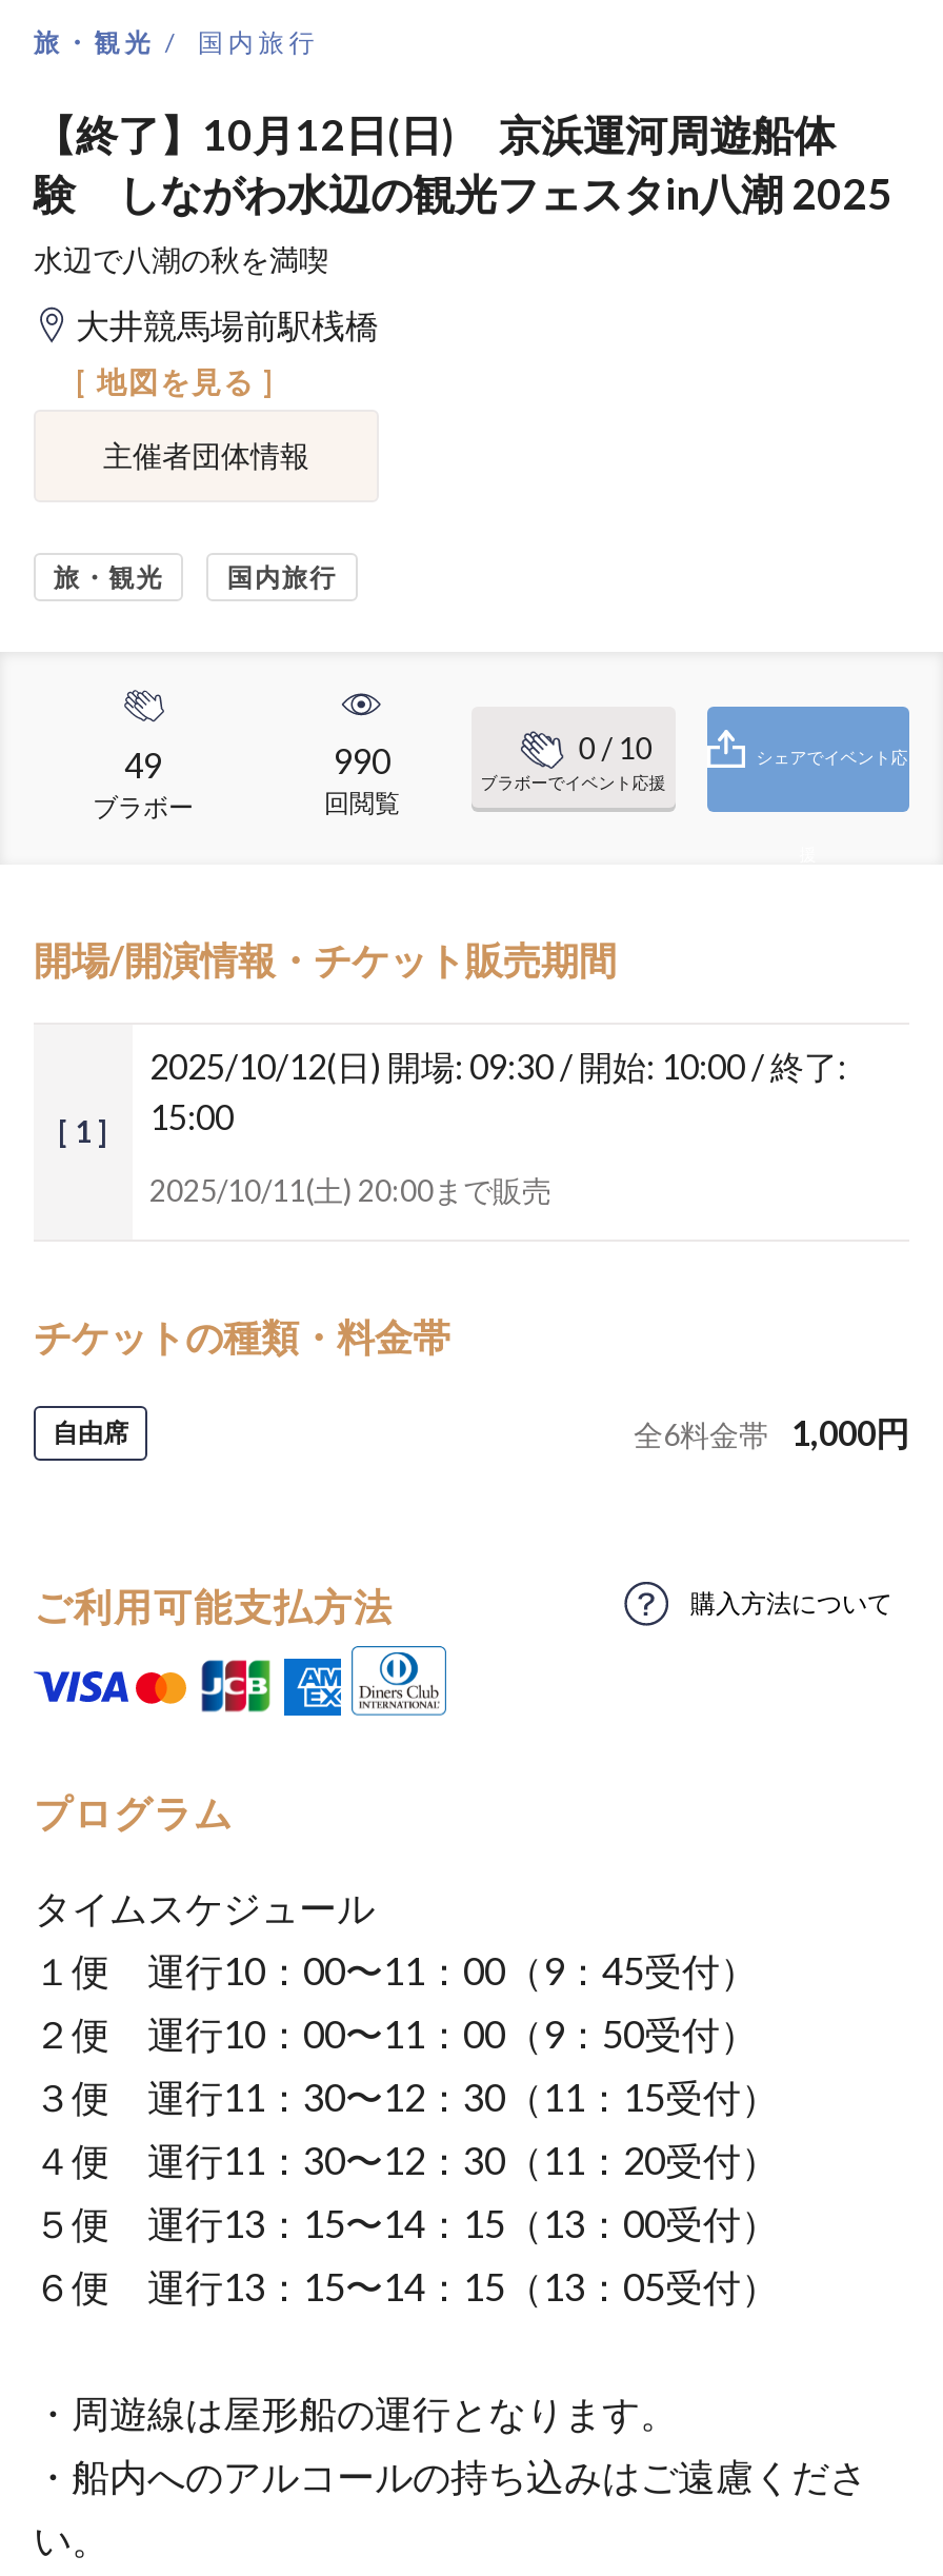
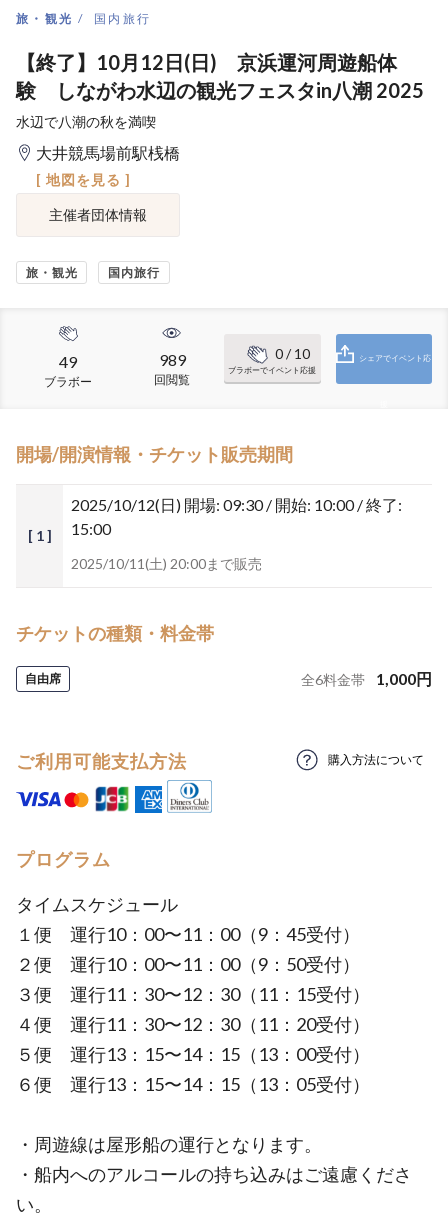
- 990
+ 989
